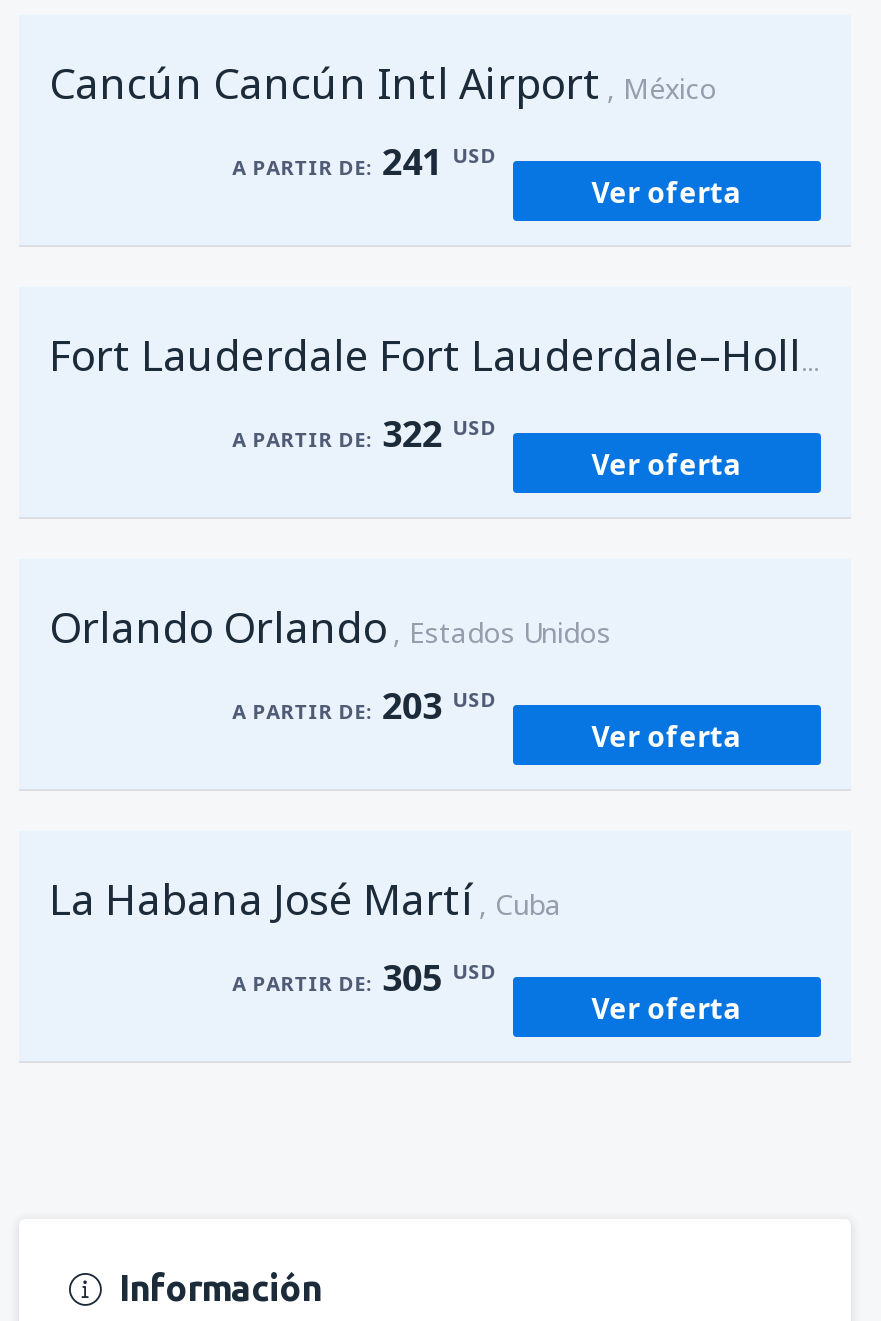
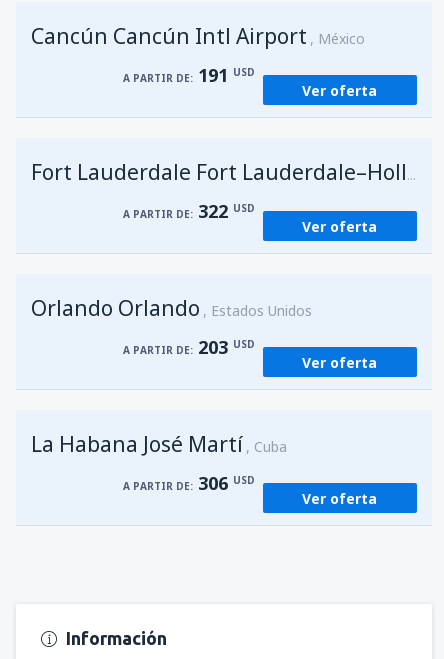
- A PARTIR DE: 241 USD
+ A PARTIR DE: 191 USD

- A PARTIR DE: 305 USD
+ A PARTIR DE: 306 USD
